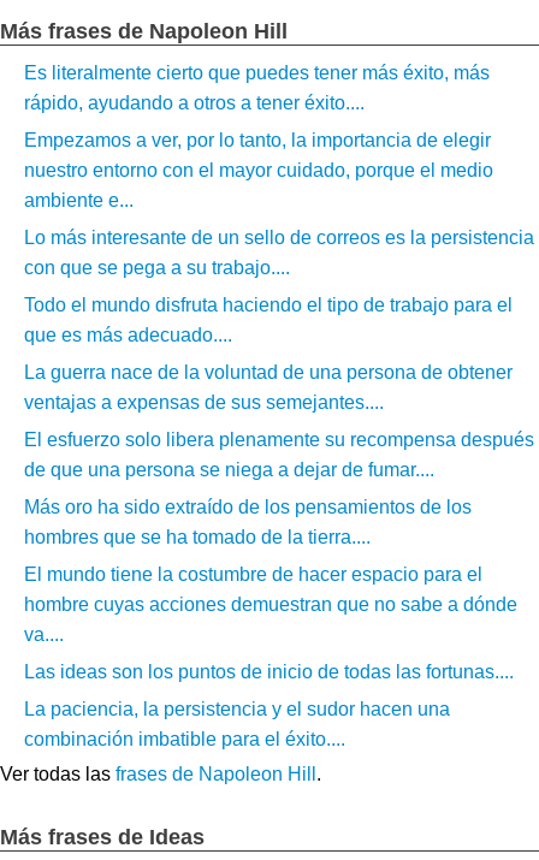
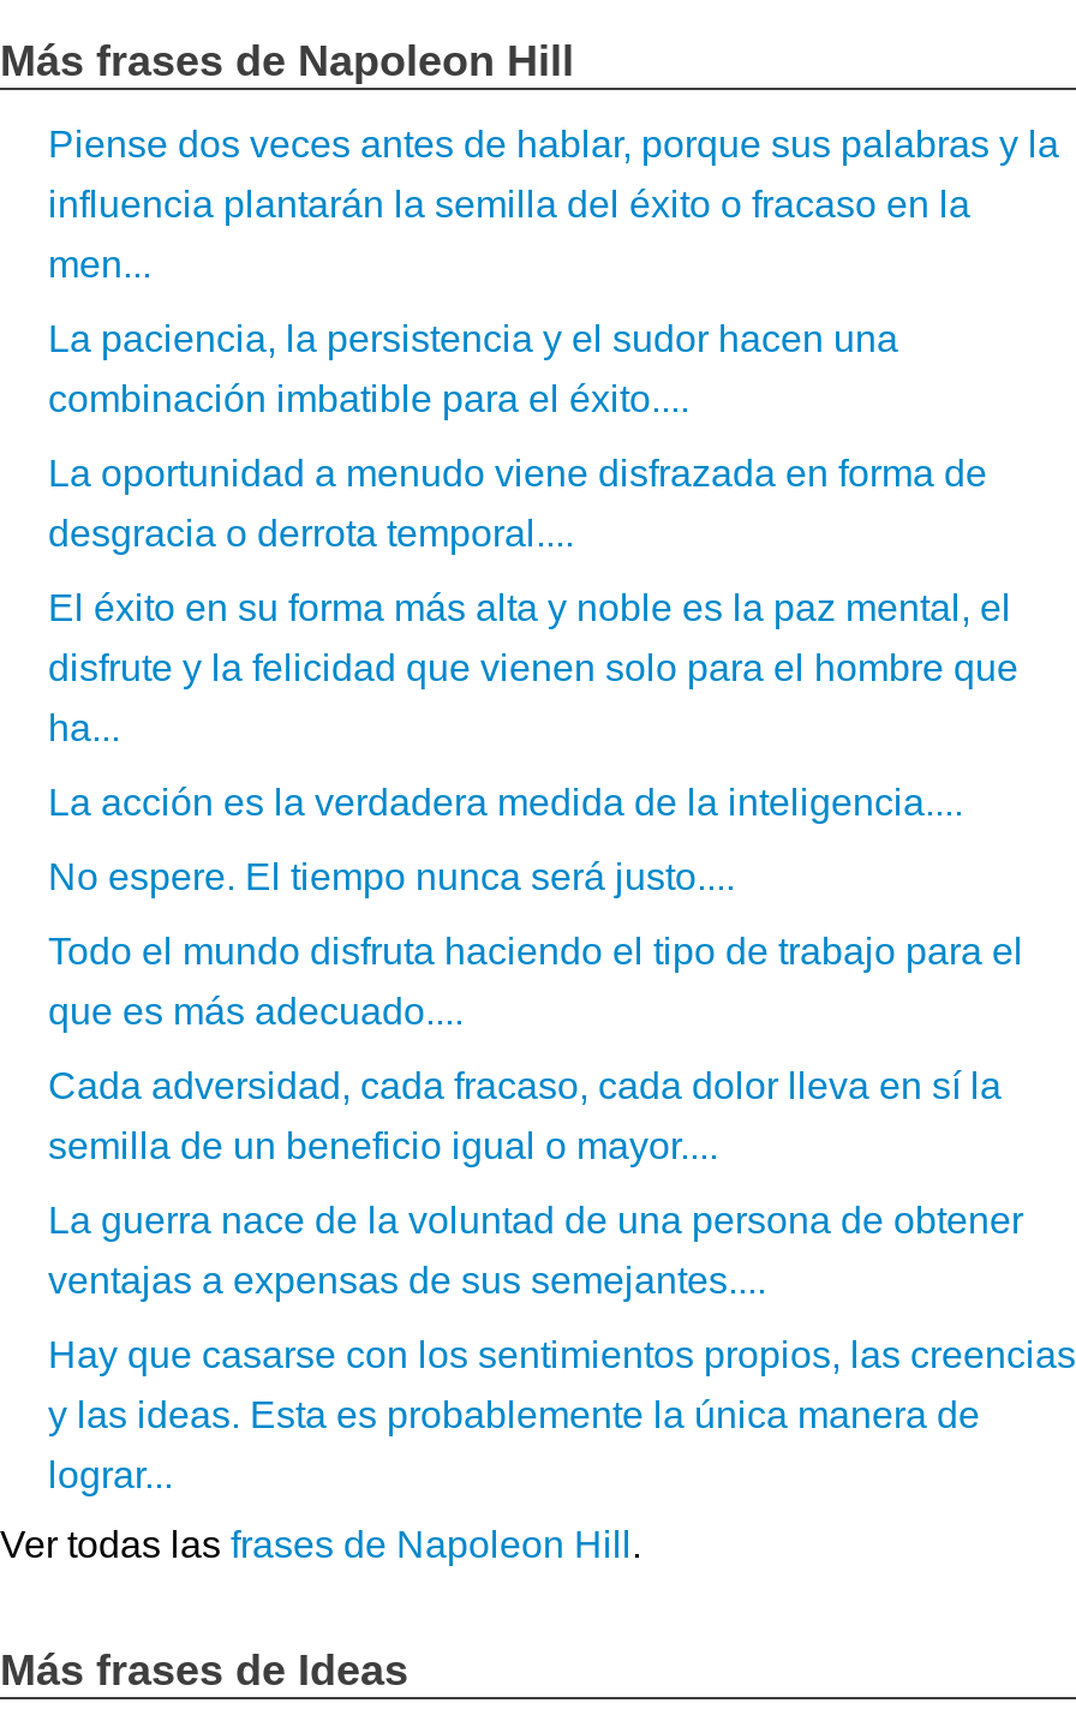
- Es literalmente cierto que puedes tener más éxito, más
- rápido, ayudando a otros a tener éxito....
- Empezamos a ver, por lo tanto, la importancia de elegir
- nuestro entorno con el mayor cuidado, porque el medio
- ambiente e...
- Lo más interesante de un sello de correos es la persistencia
- con que se pega a su trabajo....
+ Piense dos veces antes de hablar, porque sus palabras y la
+ influencia plantarán la semilla del éxito o fracaso en la
+ men...
+ La oportunidad a menudo viene disfrazada en forma de
+ desgracia o derrota temporal....
+ El éxito en su forma más alta y noble es la paz mental, el
+ disfrute y la felicidad que vienen solo para el hombre que
+ ha...
+ La acción es la verdadera medida de la inteligencia....
+ No espere. El tiempo nunca será justo....

moved down: Todo el mundo disfruta haciendo el tipo de trabajo para el | que es más adecuado....

+ Cada adversidad, cada fracaso, cada dolor lleva en sí la
+ semilla de un beneficio igual o mayor....

moved down: La guerra nace de la voluntad de una persona de obtener | ventajas a expensas de sus semejantes....

- El esfuerzo solo libera plenamente su recompensa después
- de que una persona se niega a dejar de fumar....
- Más oro ha sido extraído de los pensamientos de los
- hombres que se ha tomado de la tierra....
- El mundo tiene la costumbre de hacer espacio para el
- hombre cuyas acciones demuestran que no sabe a dónde
- va....
- Las ideas son los puntos de inicio de todas las fortunas....
+ Hay que casarse con los sentimientos propios, las creencias
+ y las ideas. Esta es probablemente la única manera de
+ lograr...

moved up: La paciencia, la persistencia y el sudor hacen una | combinación imbatible para el éxito....
